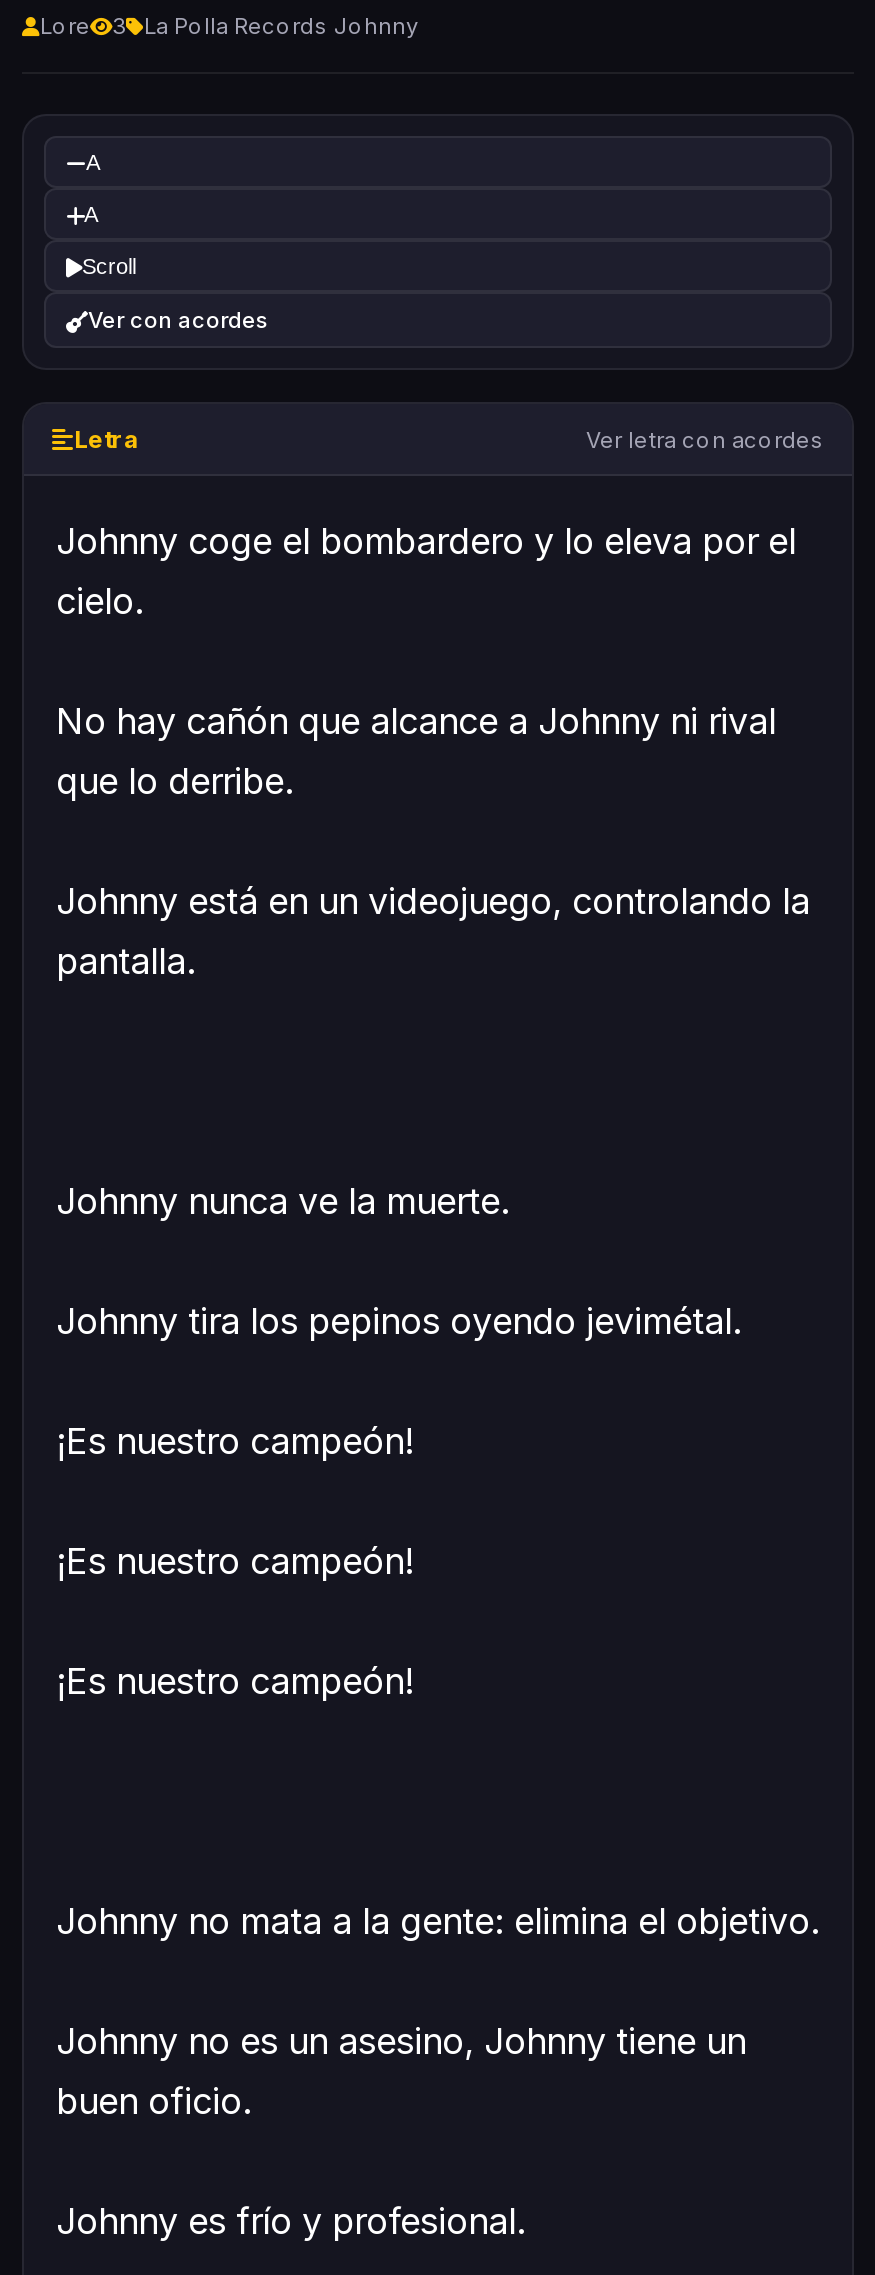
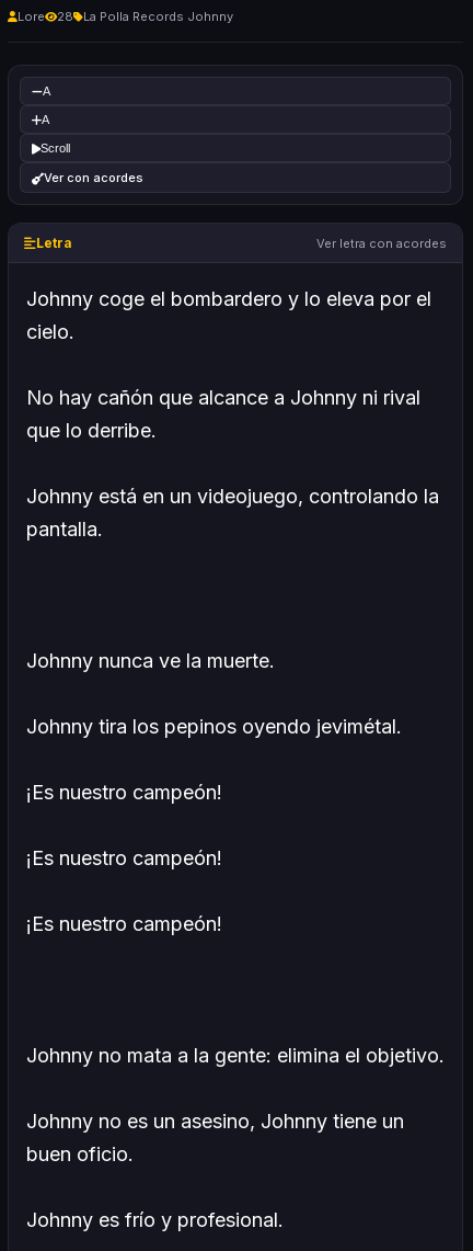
- Lore 3 La Polla Records Johnny
+ Lore 28 La Polla Records Johnny
